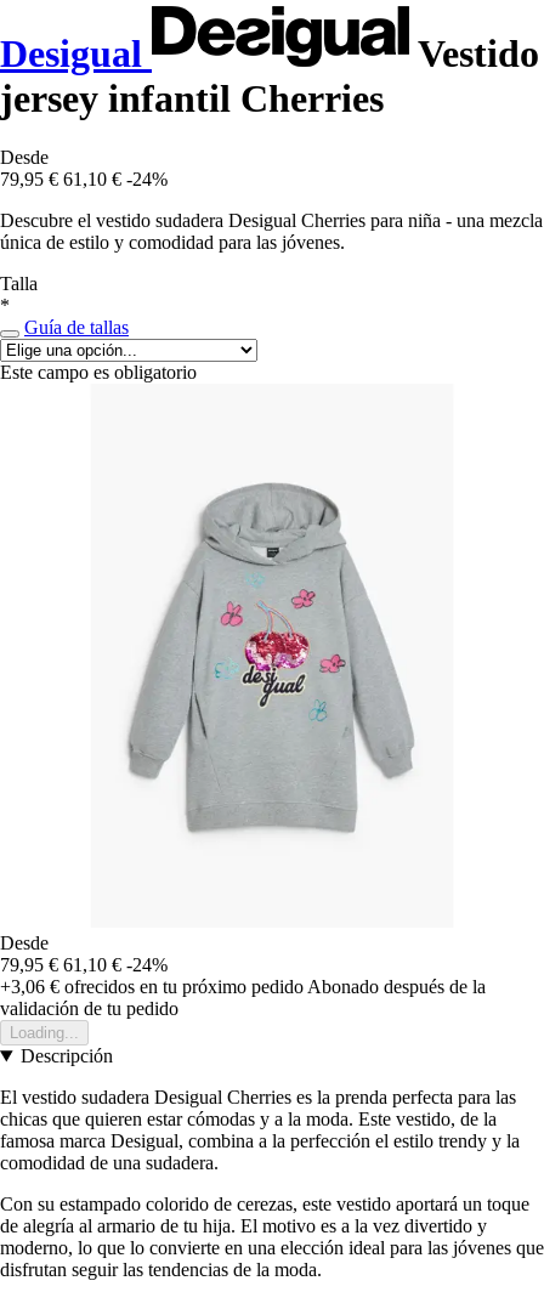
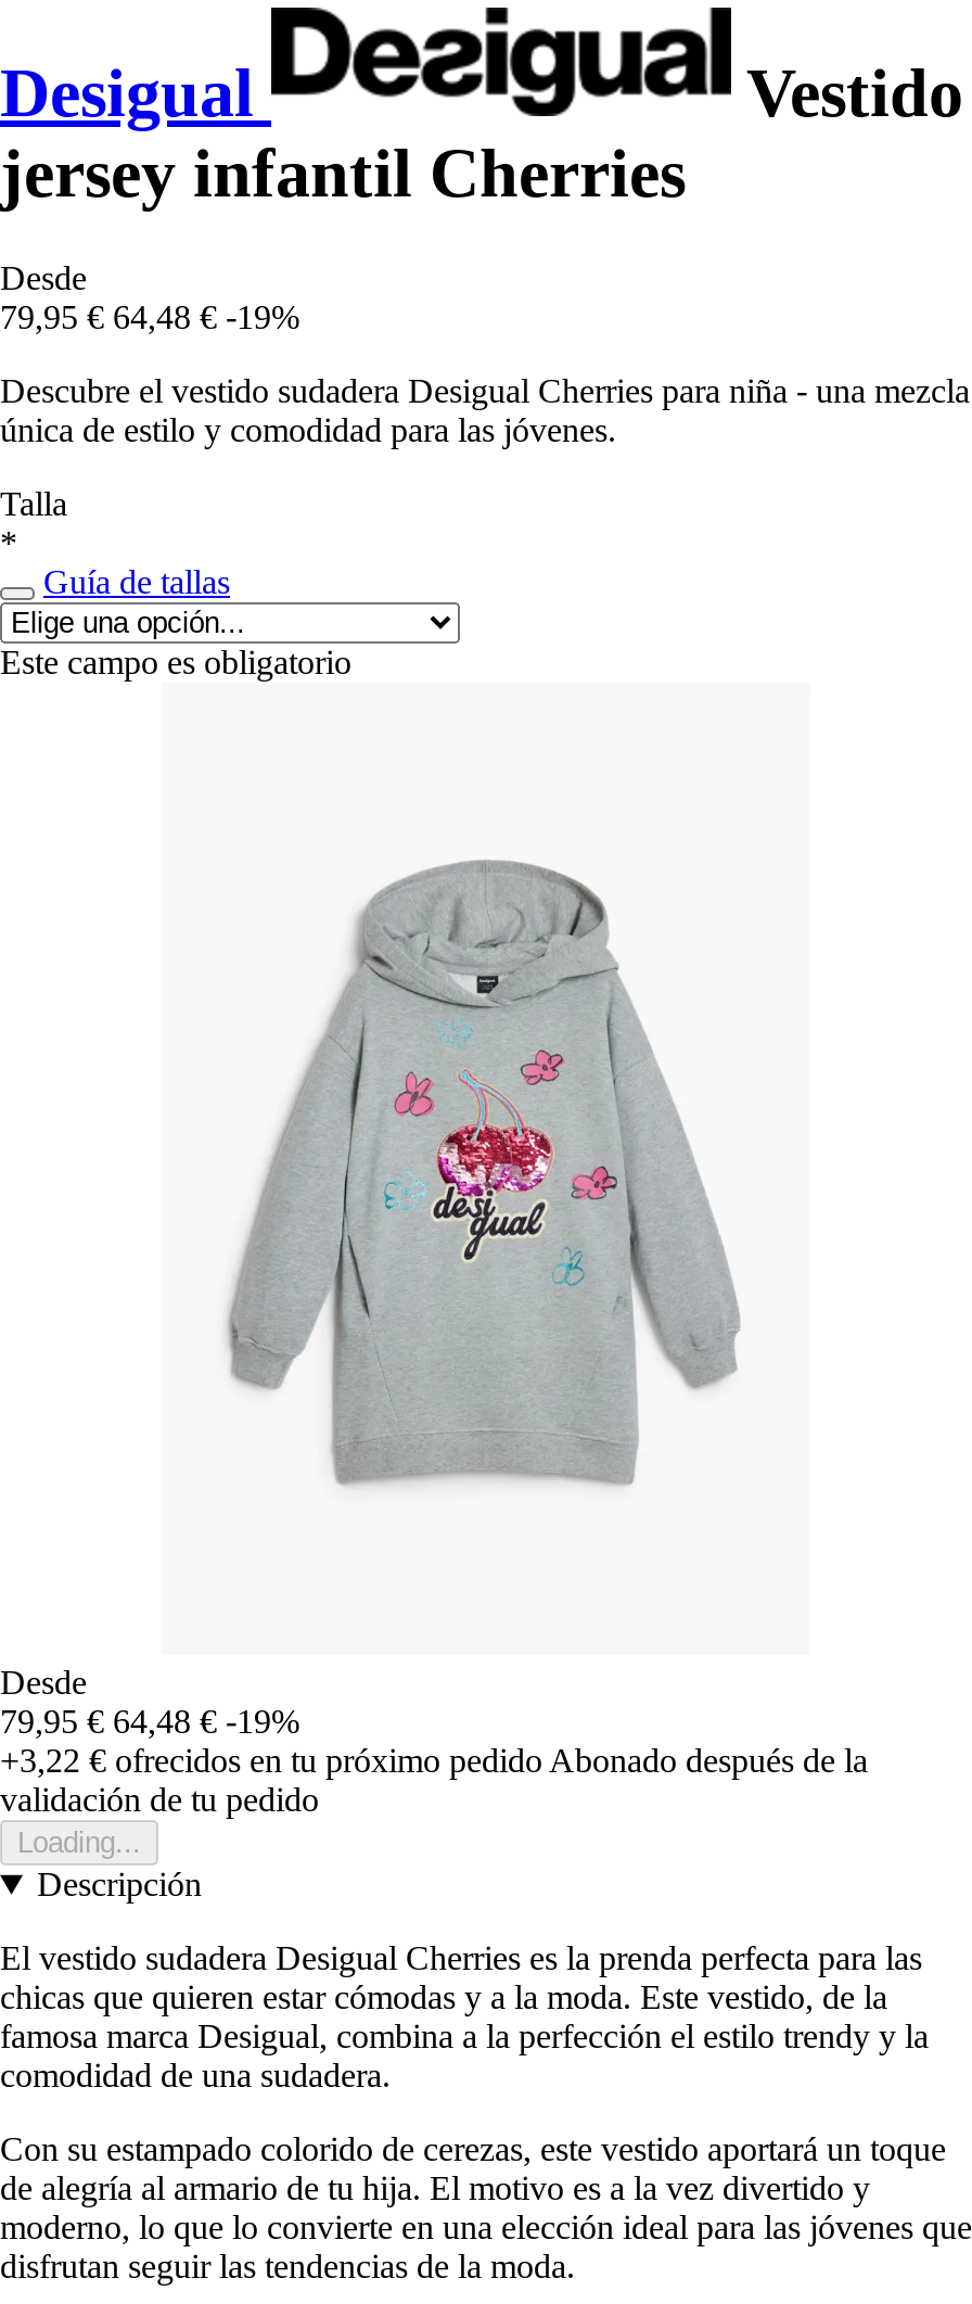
- 79,95 € 61,10 € -24%
+ 79,95 € 64,48 € -19%

- 79,95 € 61,10 € -24%
+ 79,95 € 64,48 € -19%

- +3,06 €ofrecidos en tu próximo pedido Abonado después de la
+ +3,22 €ofrecidos en tu próximo pedido Abonado después de la
